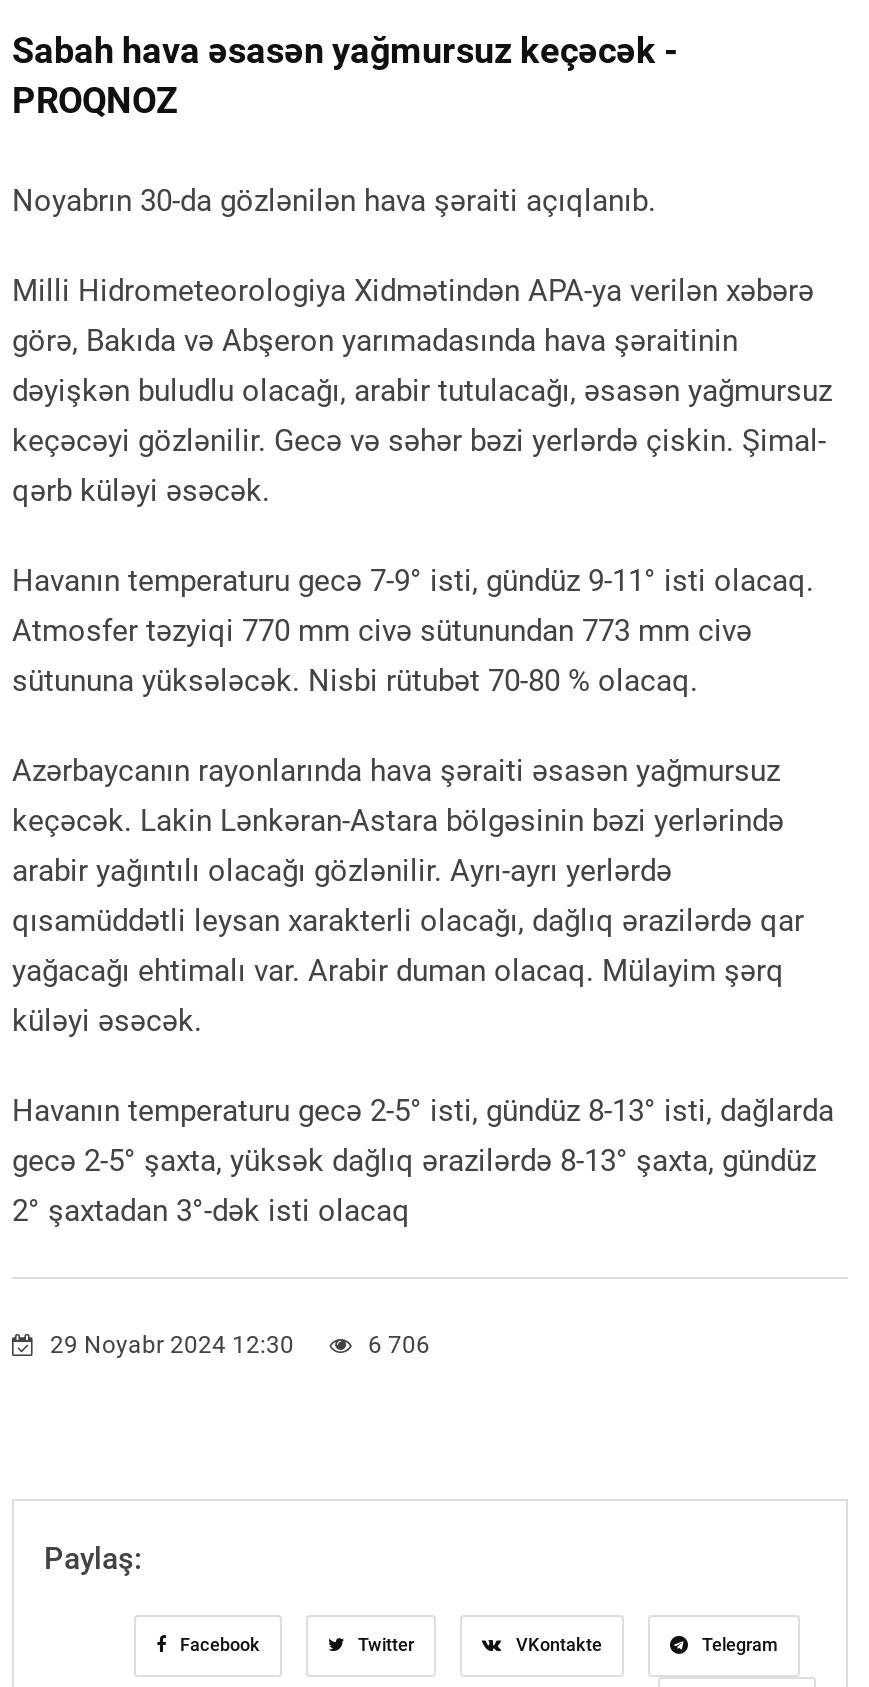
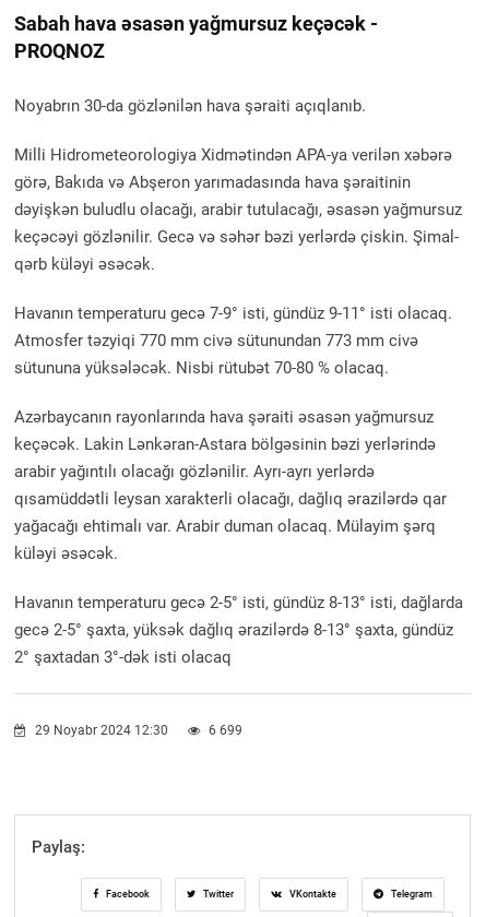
- 6 706
+ 6 699
